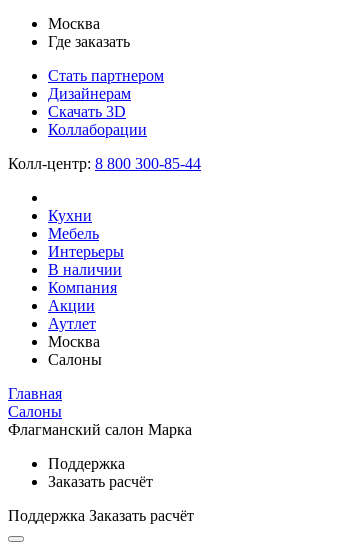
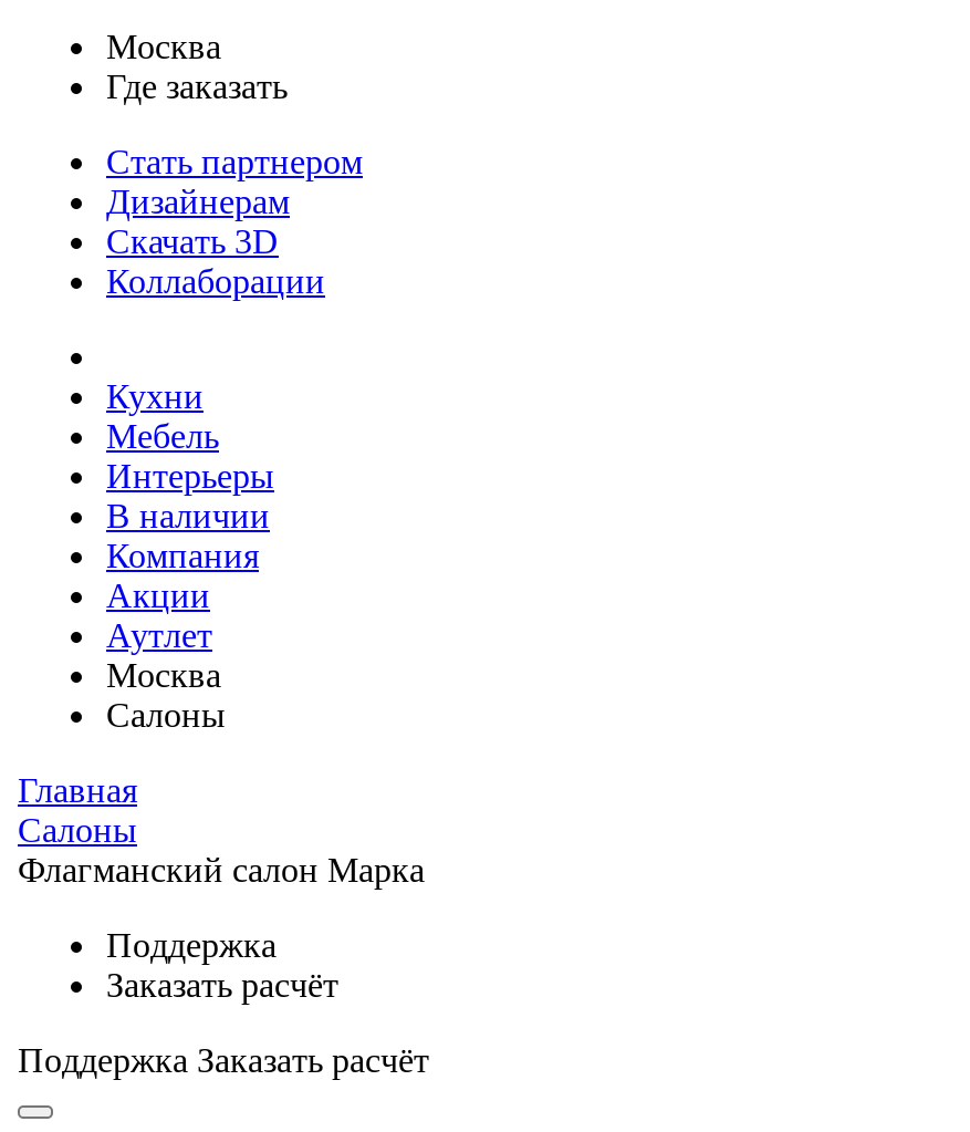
- Колл-центр: 8 800 300-85-44
